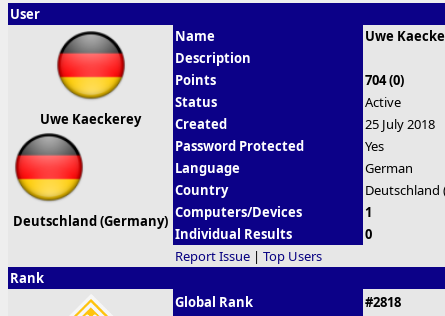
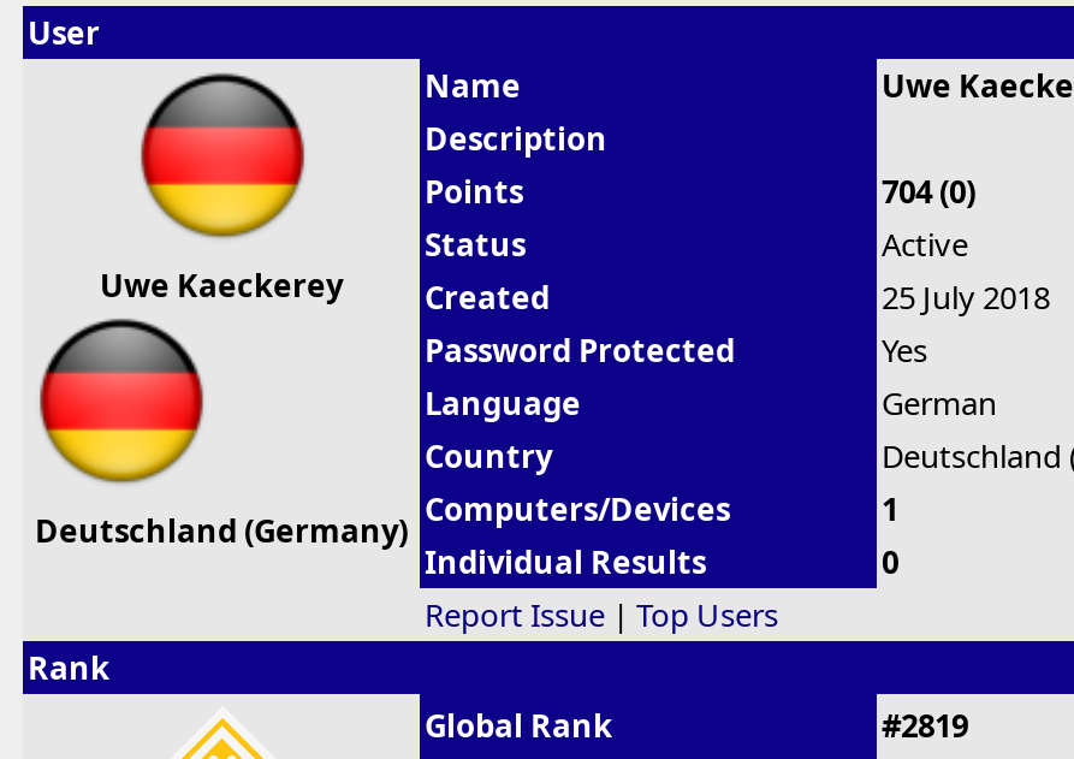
- #2818
+ #2819
